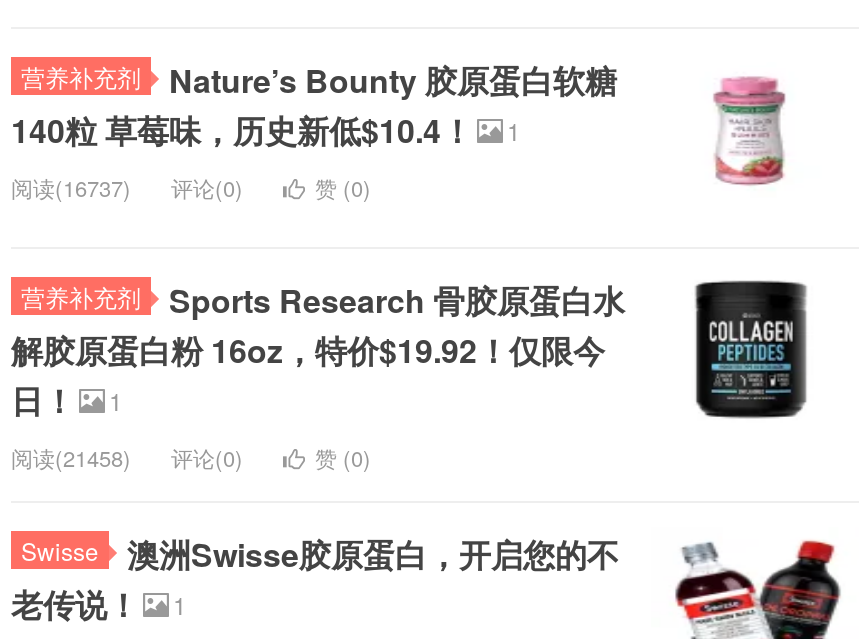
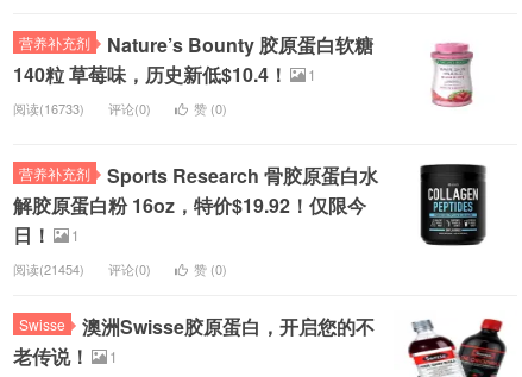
- 阅读(16737) 评论(0)
+ 阅读(16733) 评论(0)

- 阅读(21458) 评论(0)
+ 阅读(21454) 评论(0)
